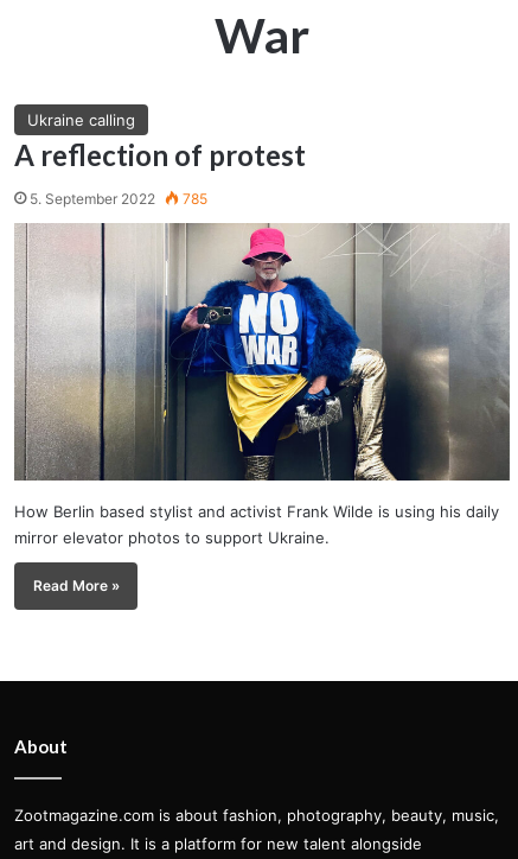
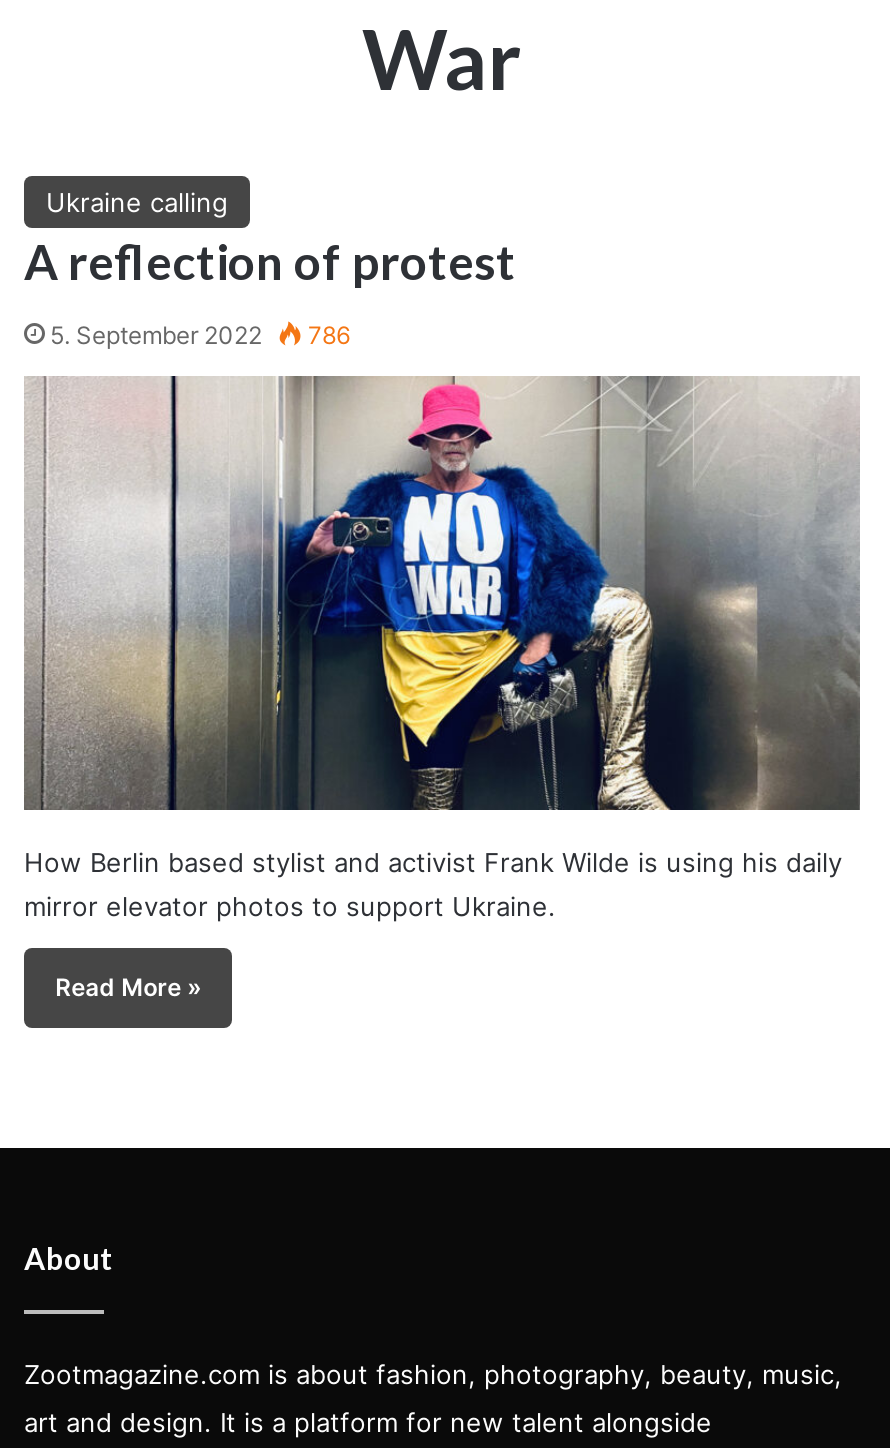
- 5. September 2022 785
+ 5. September 2022 786
